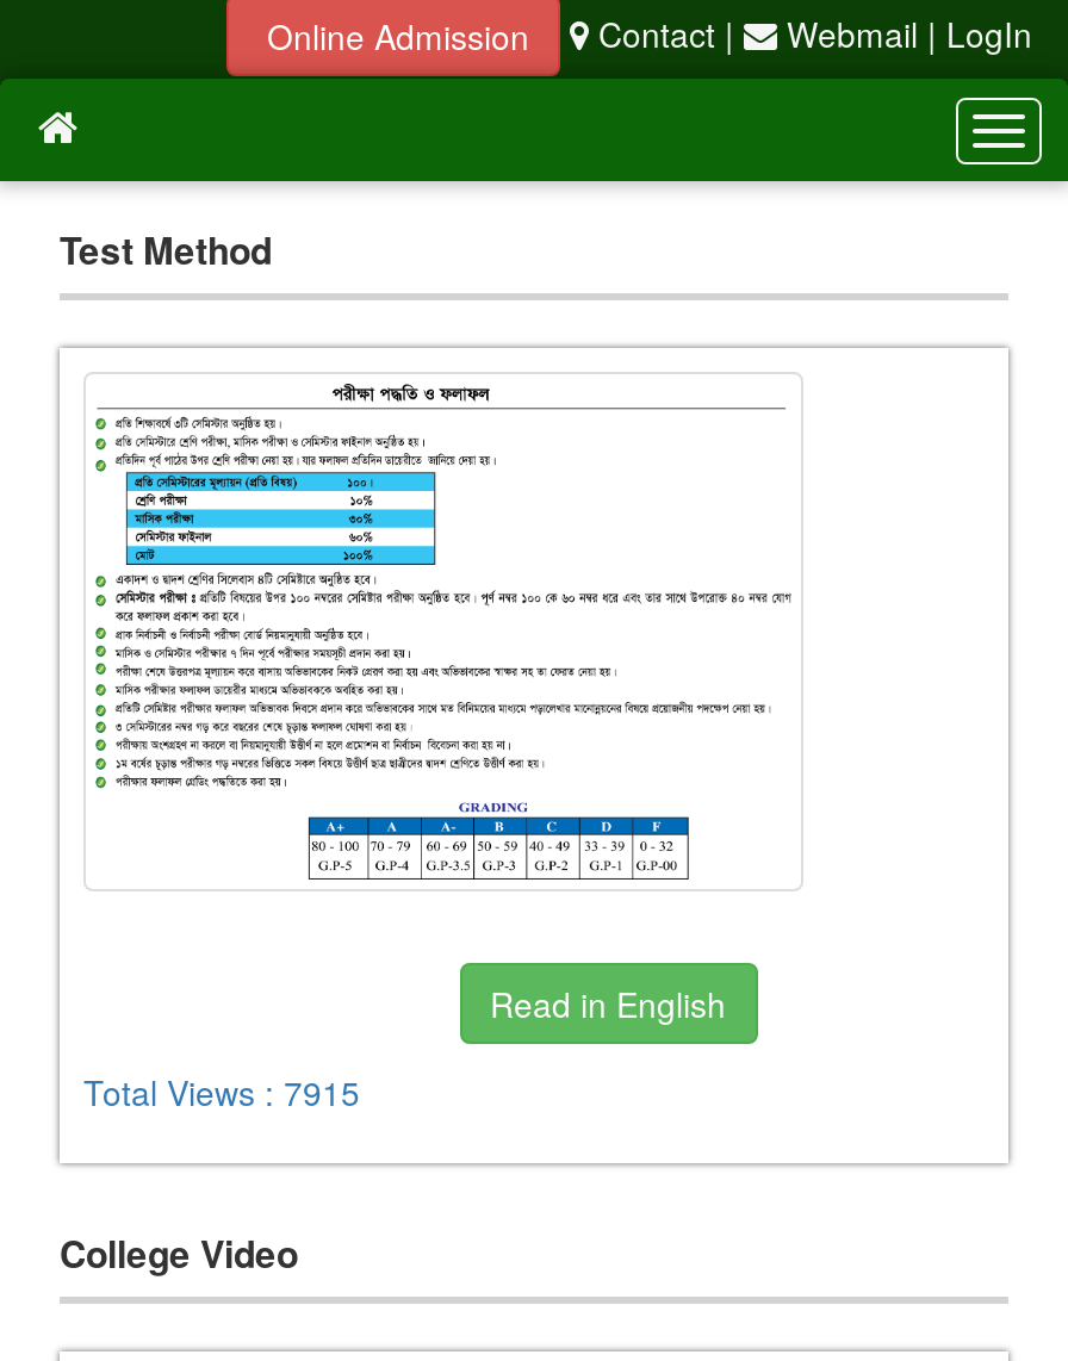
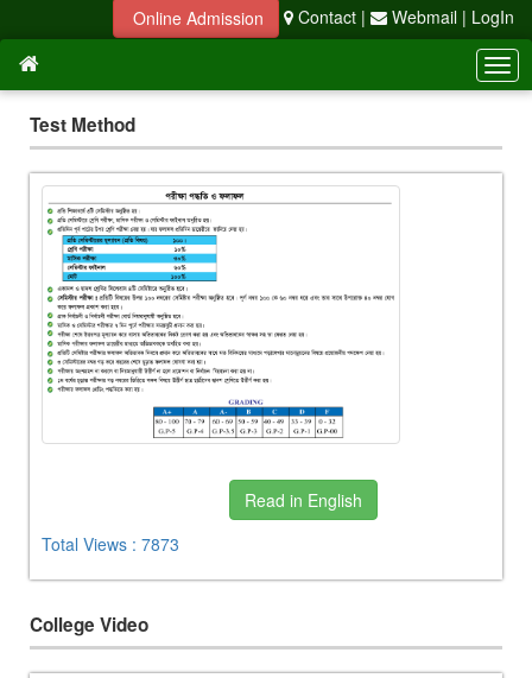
- Total Views : 7915
+ Total Views : 7873
